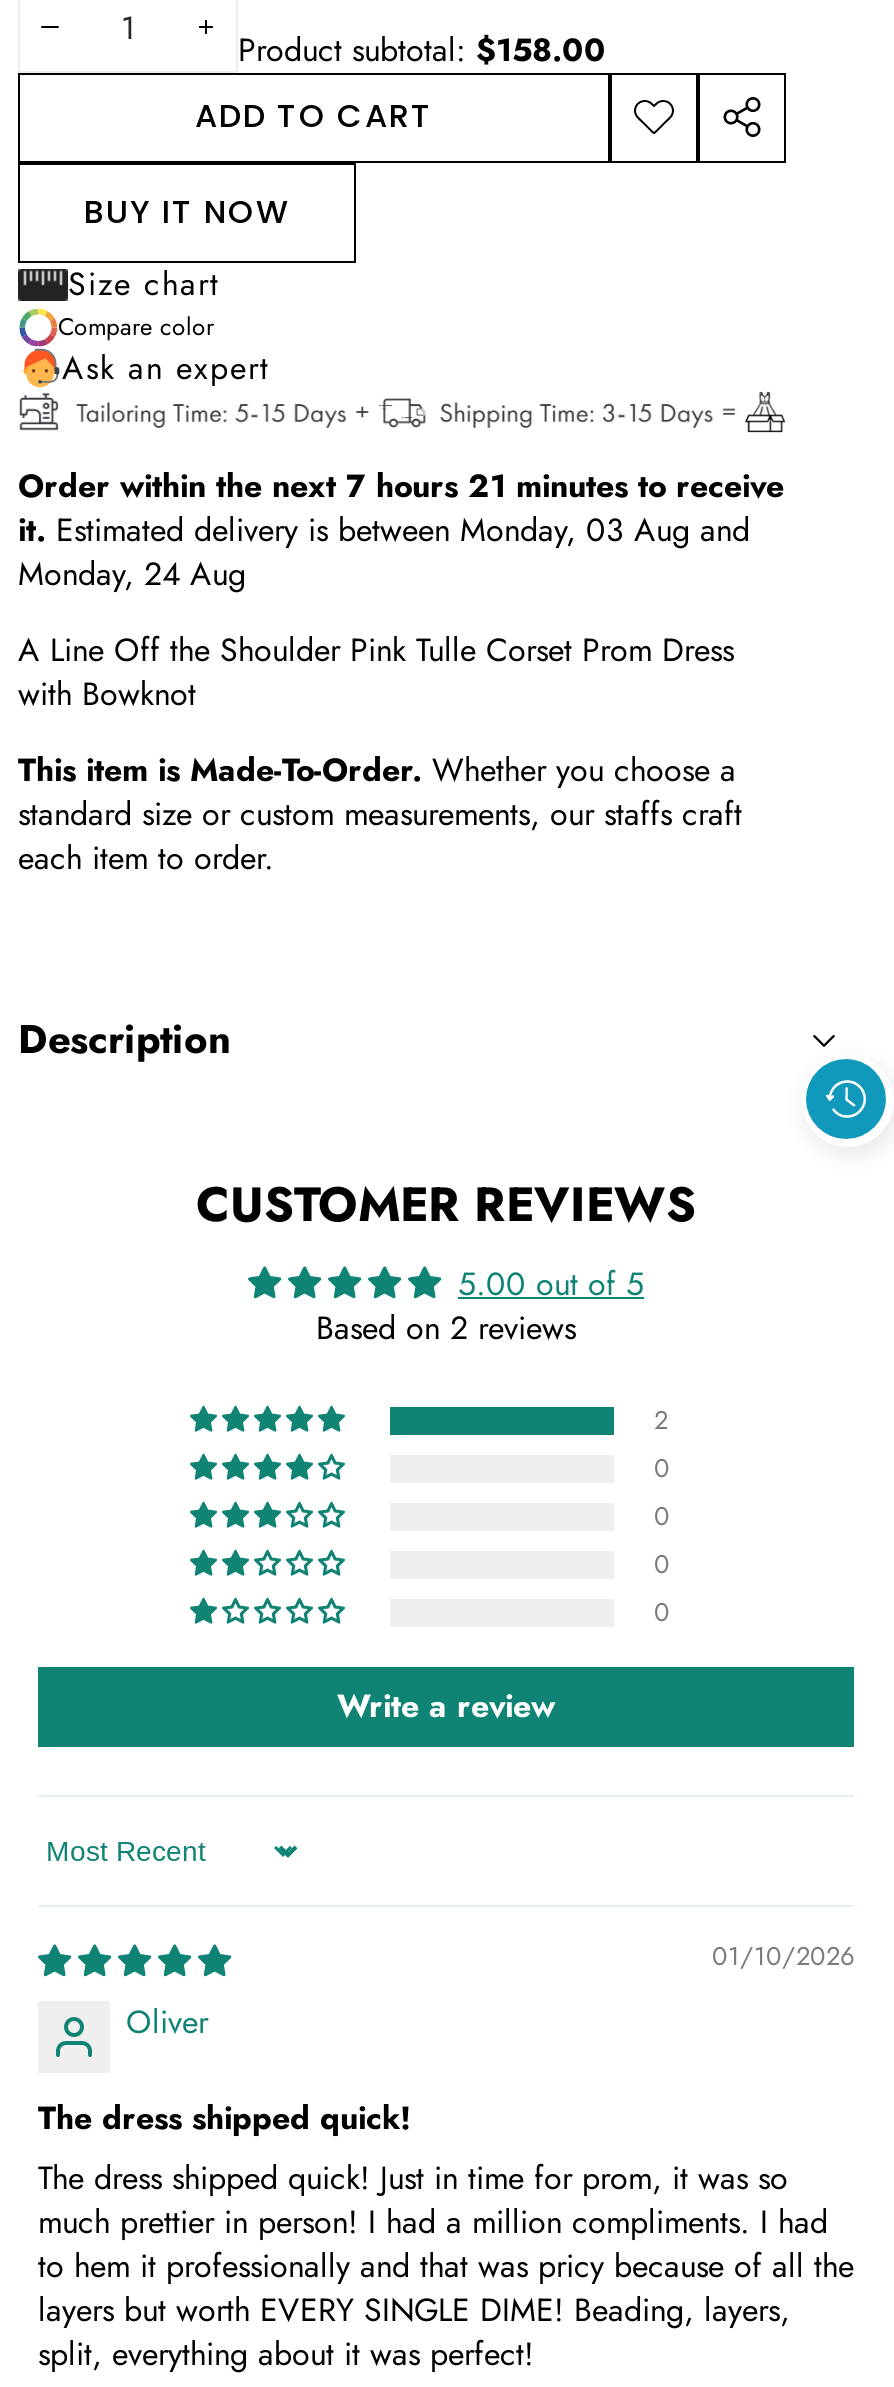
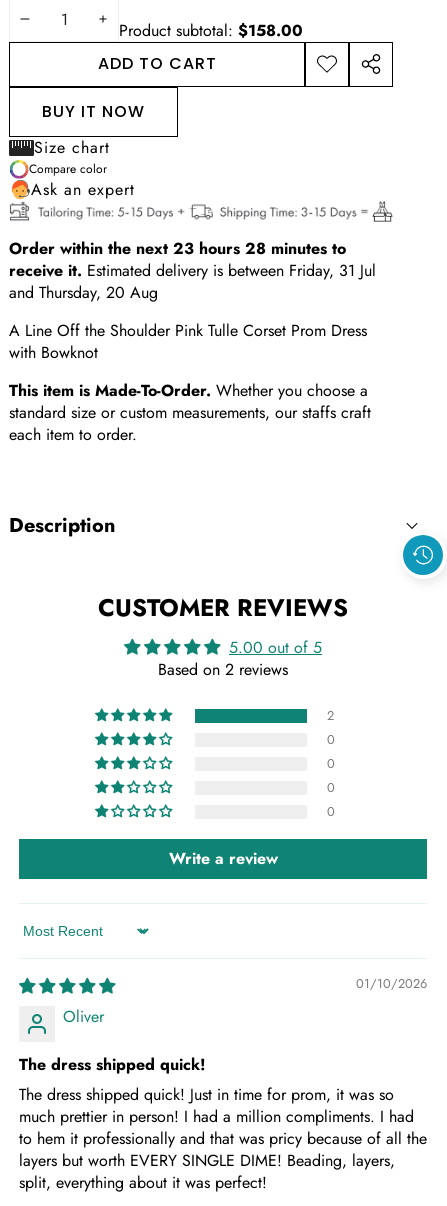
- Order within the next 7 hours 21 minutes to receive
- it. Estimated delivery is between Monday, 03 Aug and
- Monday, 24 Aug
+ Order within the next 23 hours 28 minutes to
+ receive it. Estimated delivery is between Friday, 31 Jul
+ and Thursday, 20 Aug
